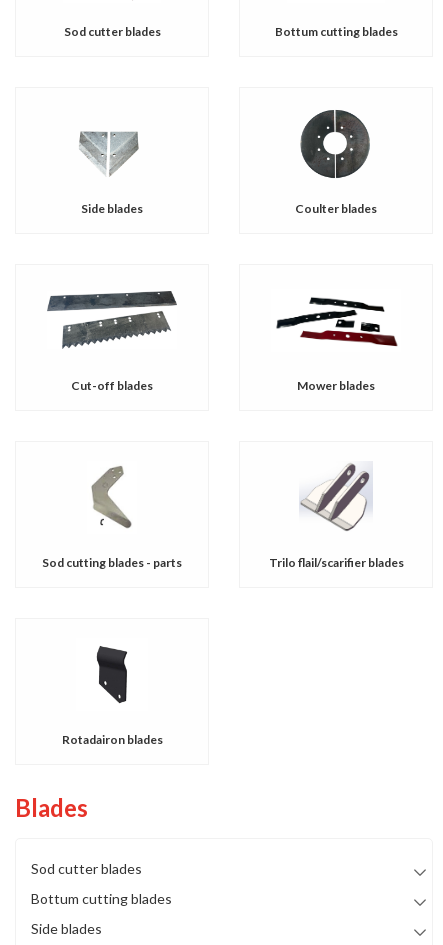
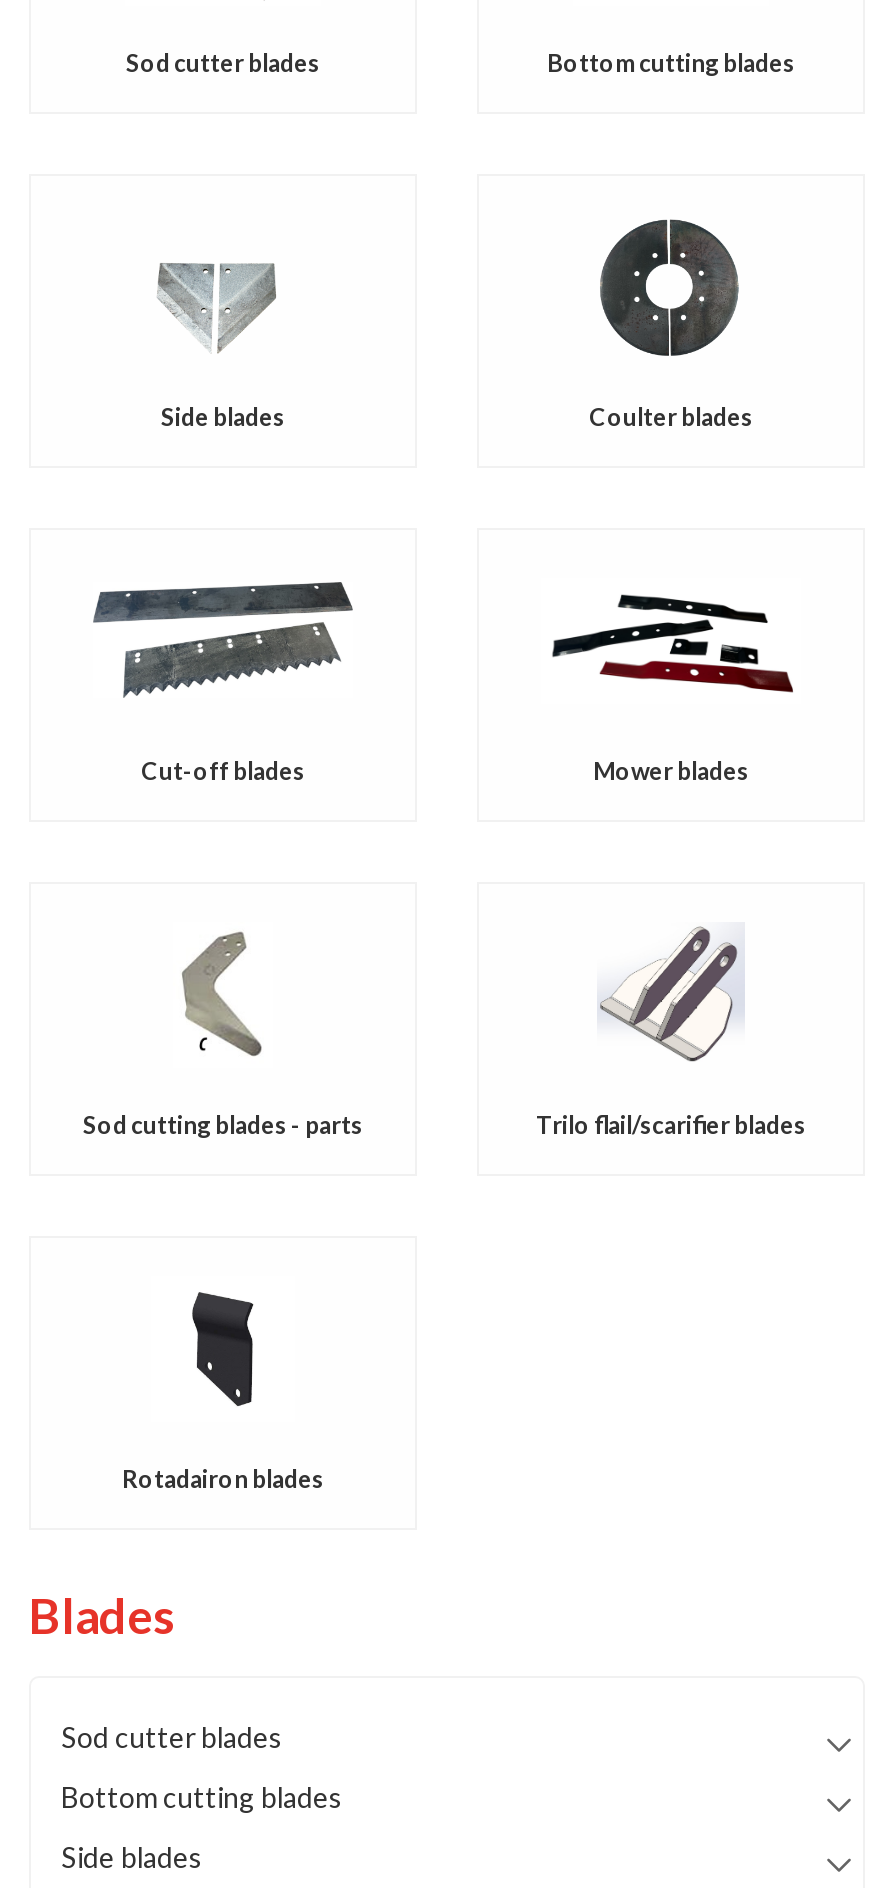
- Bottum cutting blades
+ Bottom cutting blades

- Bottum cutting blades
+ Bottom cutting blades
